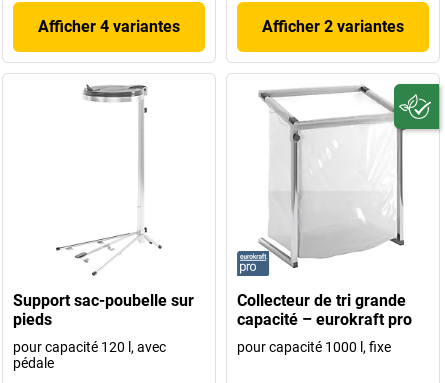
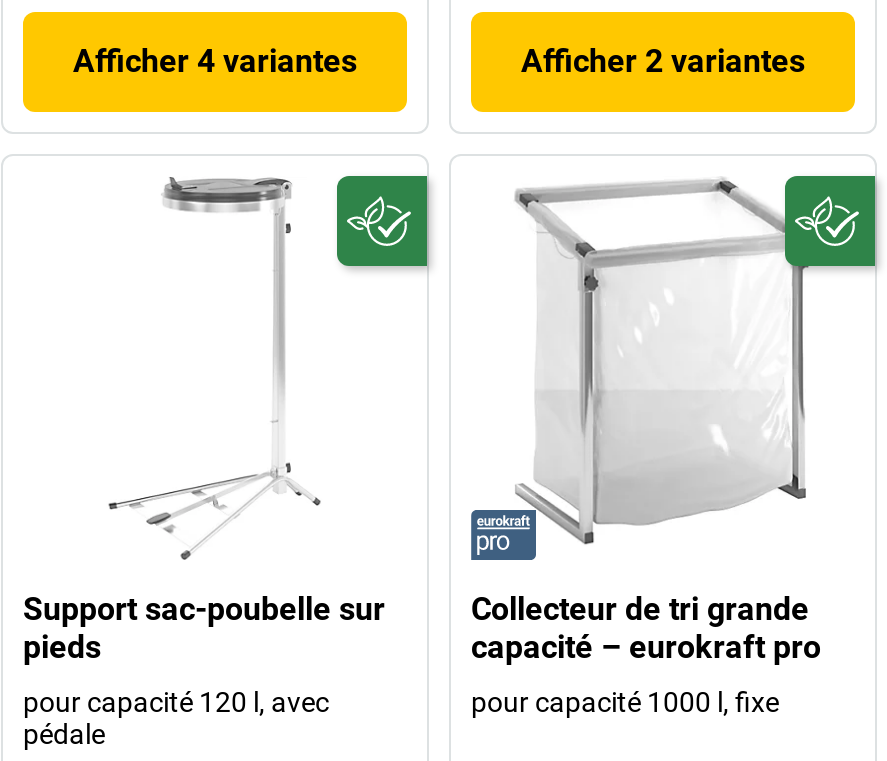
+ [image]
